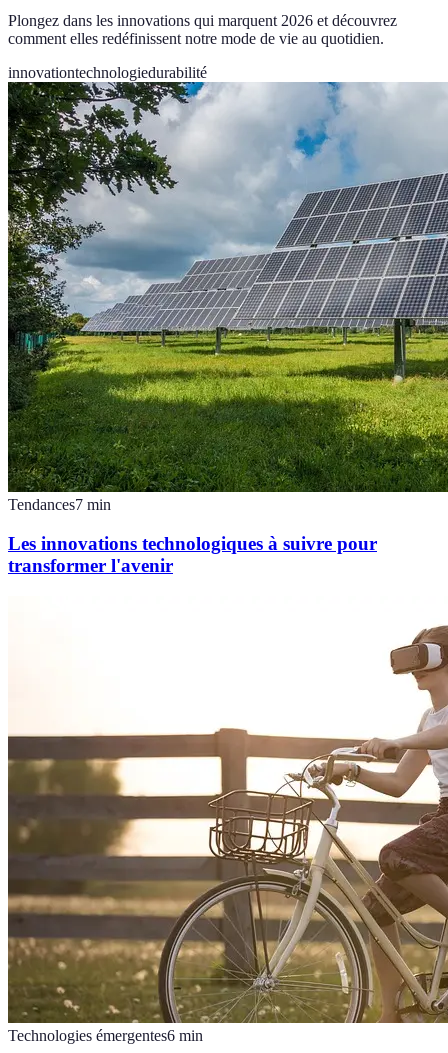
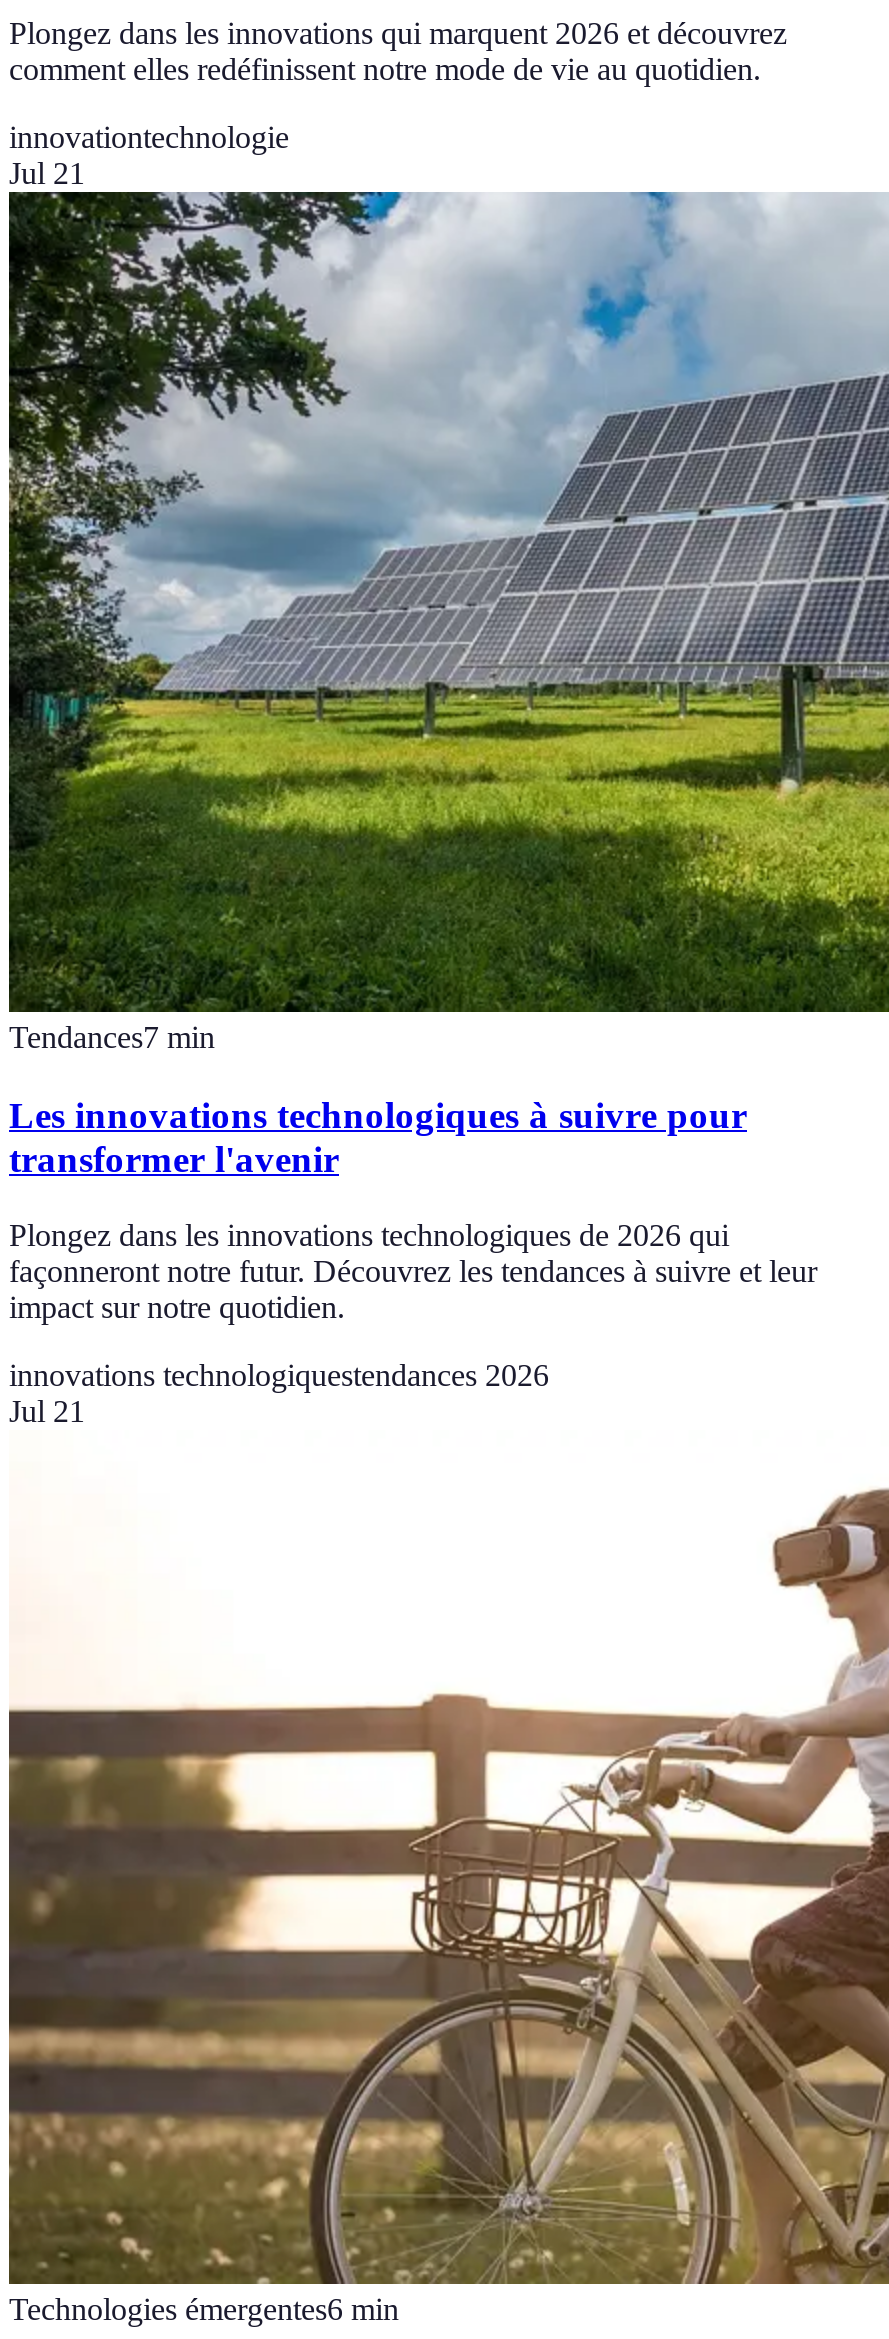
- innovationtechnologiedurabilité
+ innovationtechnologie
+ Jul 21

+ Plongez dans les innovations technologiques de 2026 qui
+ façonneront notre futur. Découvrez les tendances à suivre et leur
+ impact sur notre quotidien.
+ innovations technologiquestendances 2026
+ Jul 21
